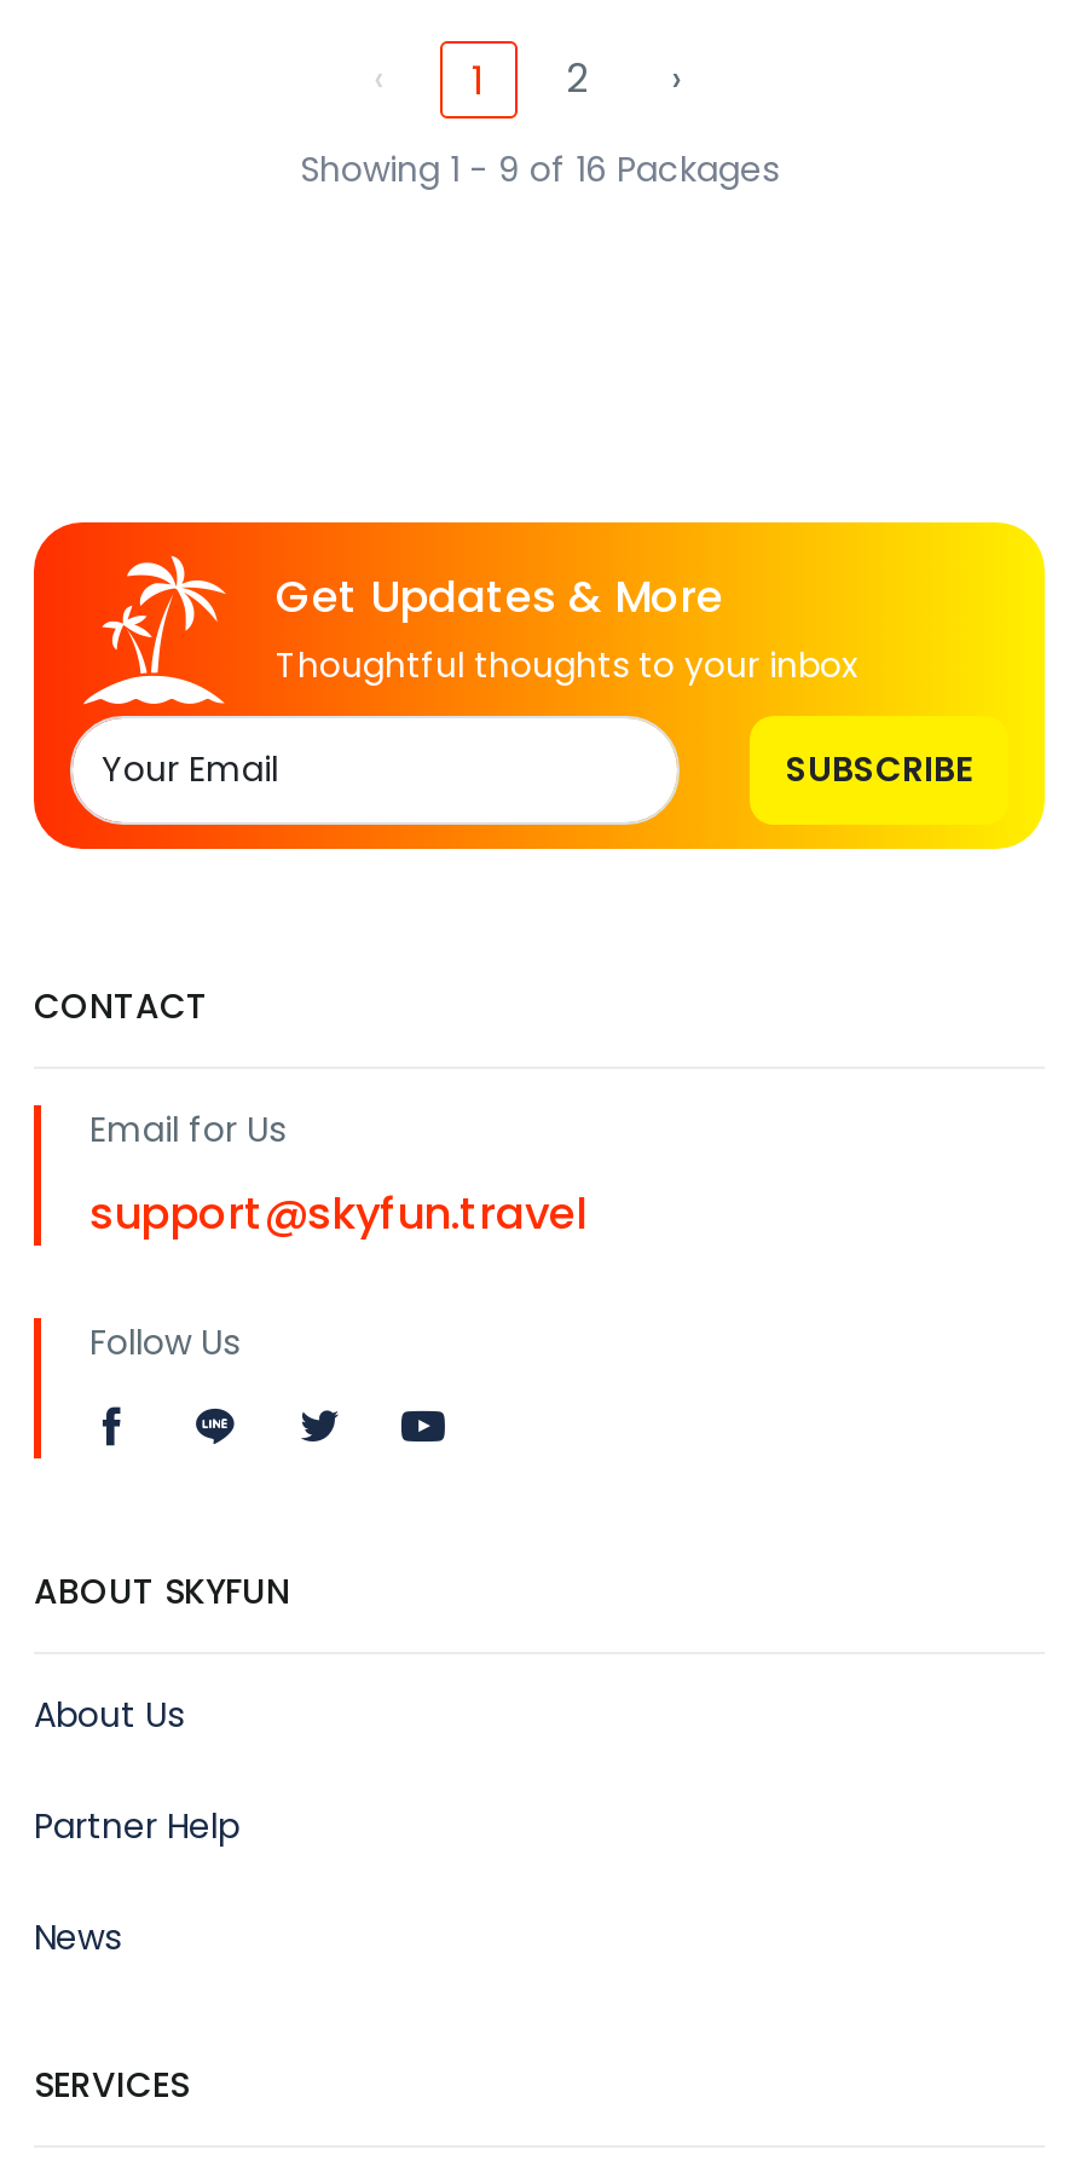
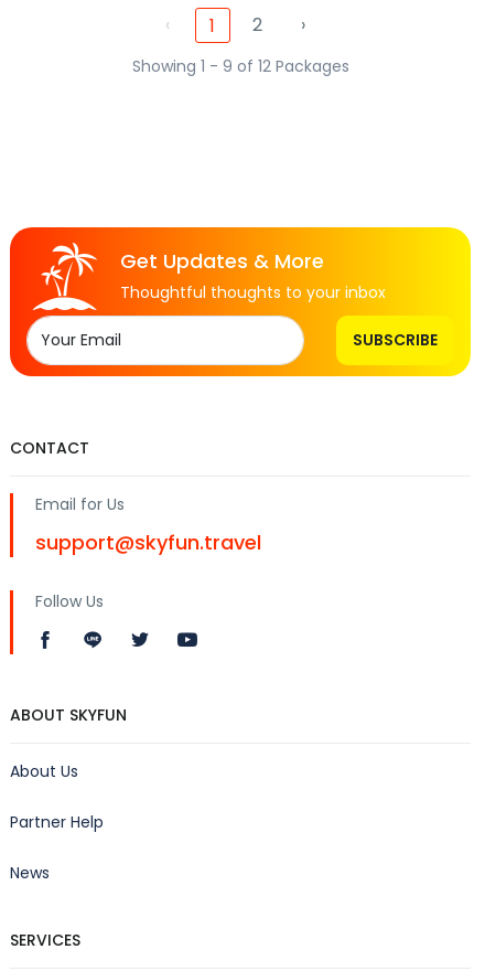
- Showing 1 - 9 of 16 Packages
+ Showing 1 - 9 of 12 Packages
